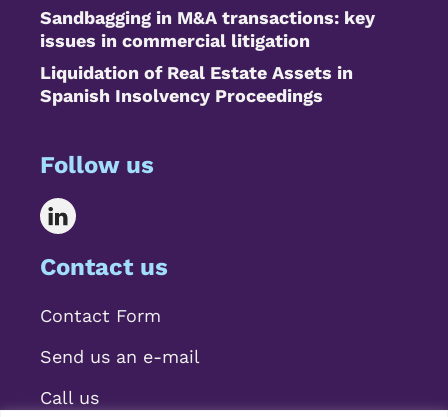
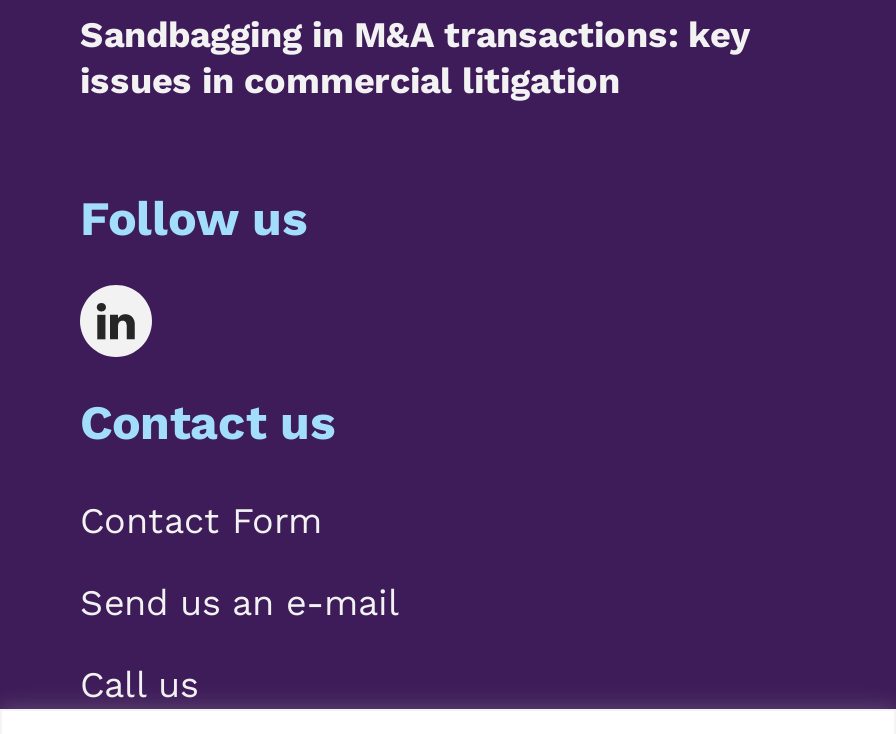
- Liquidation of Real Estate Assets in
- Spanish Insolvency Proceedings
